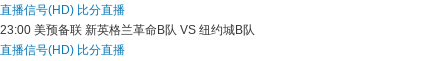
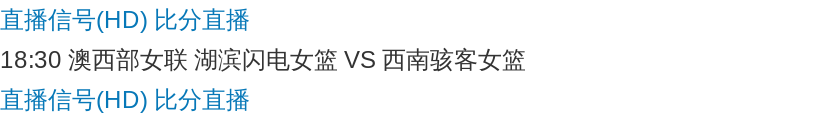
- 23:00 美预备联新英格兰革命B队 VS 纽约城B队
+ 18:30 澳西部女联湖滨闪电女篮 VS 西南骇客女篮
